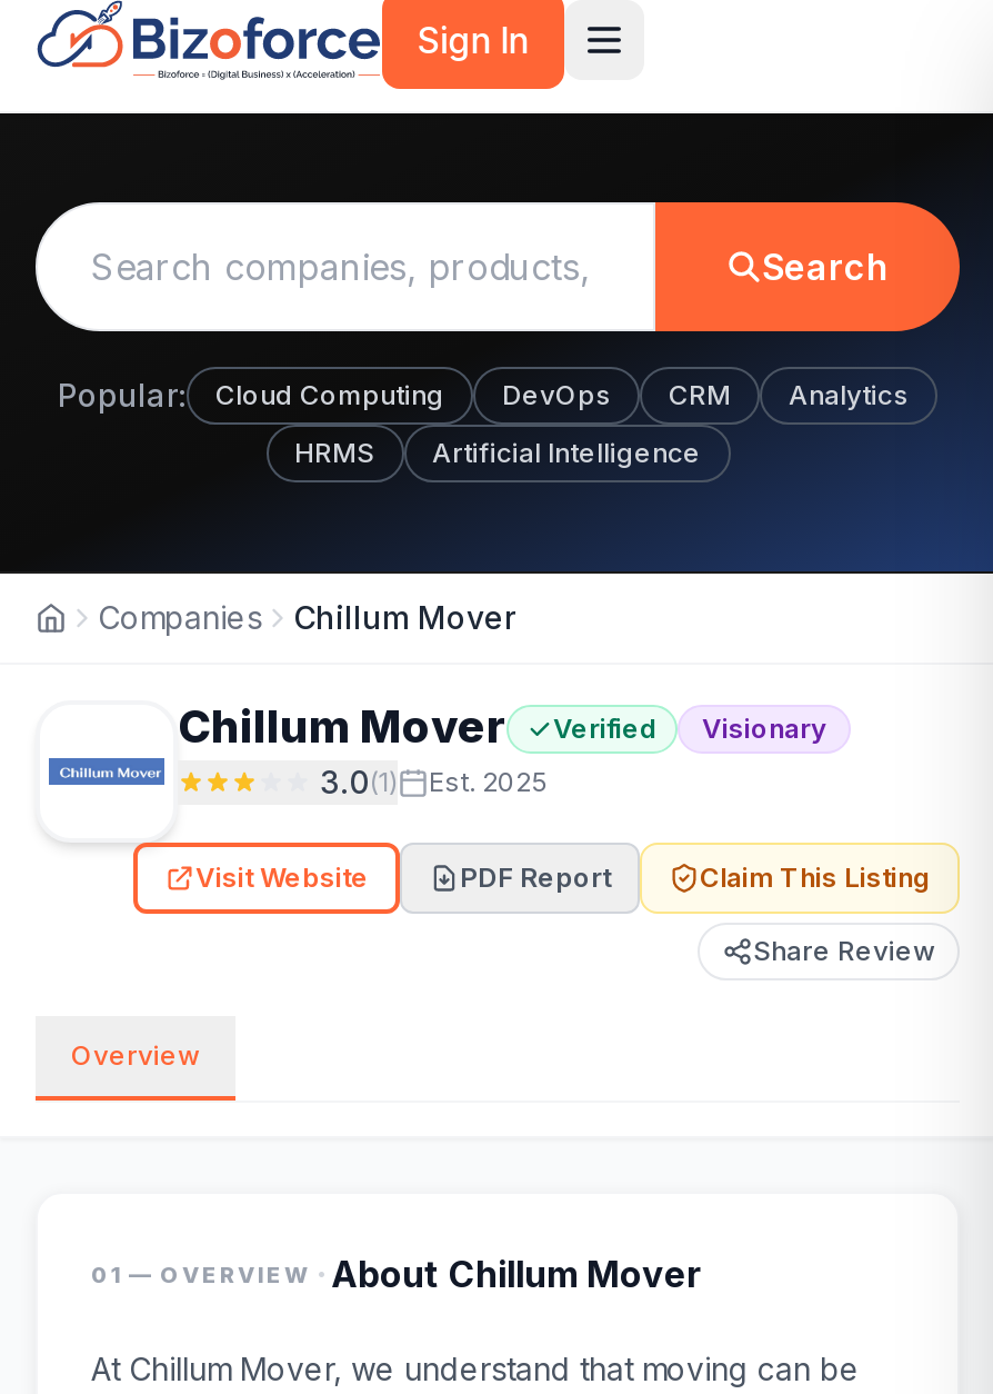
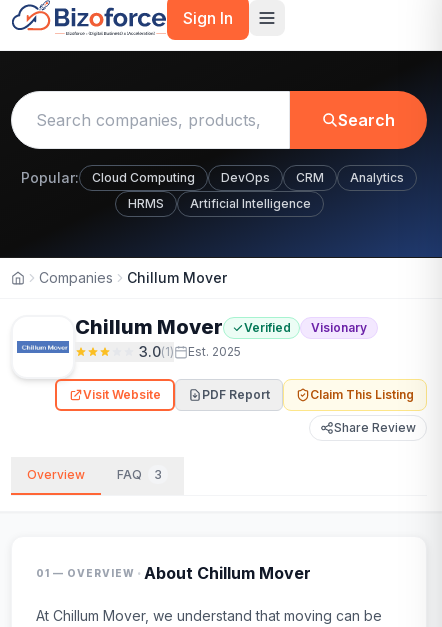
+ FAQ
+ 3
